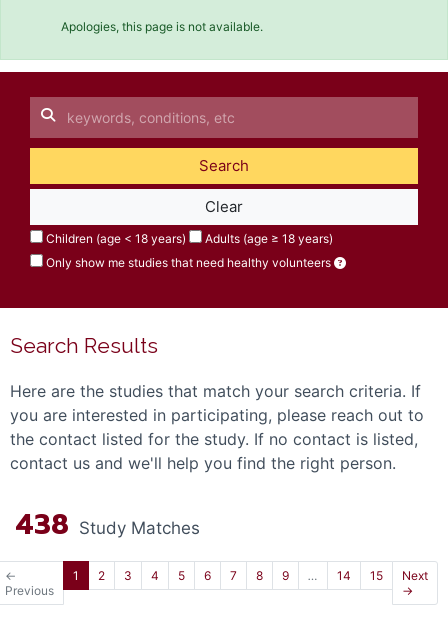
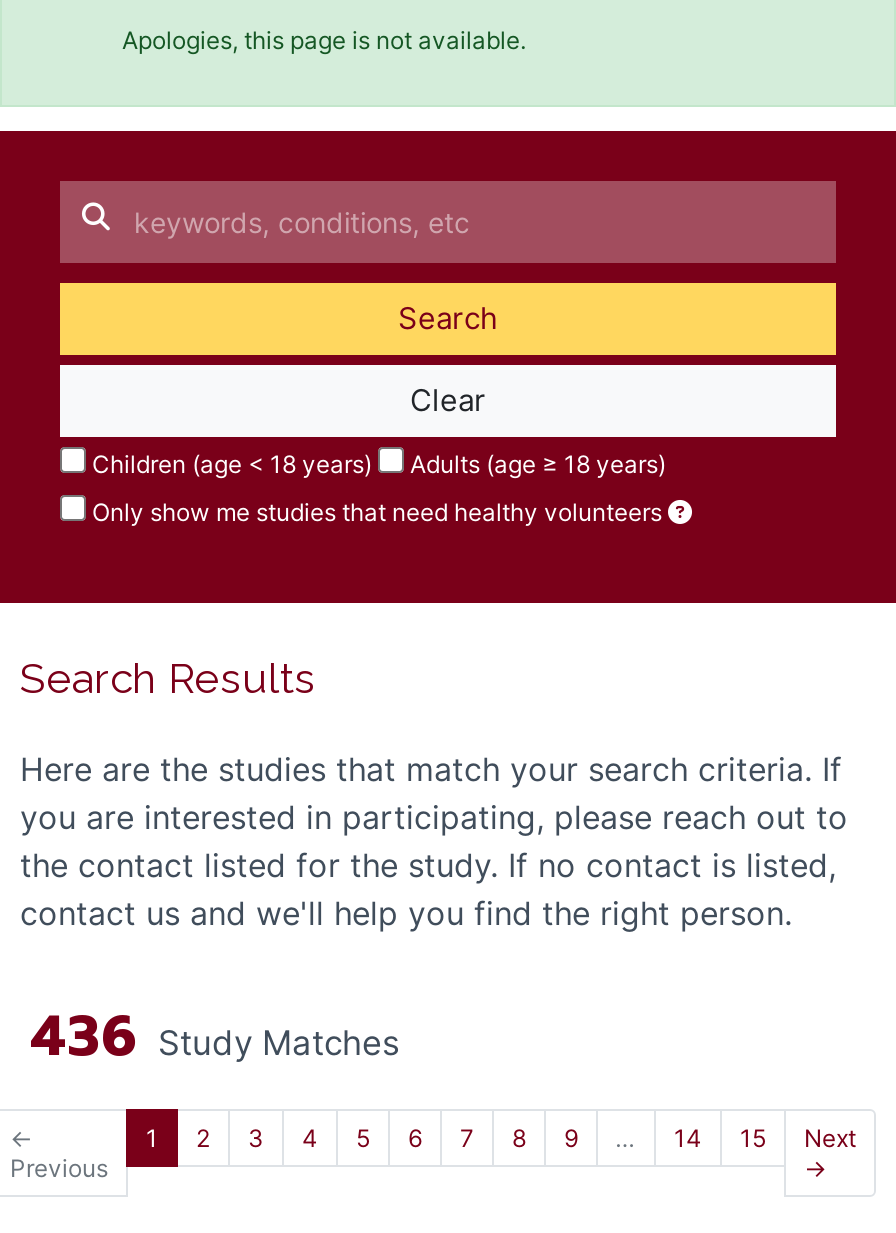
- 438 Study Matches
+ 436 Study Matches
